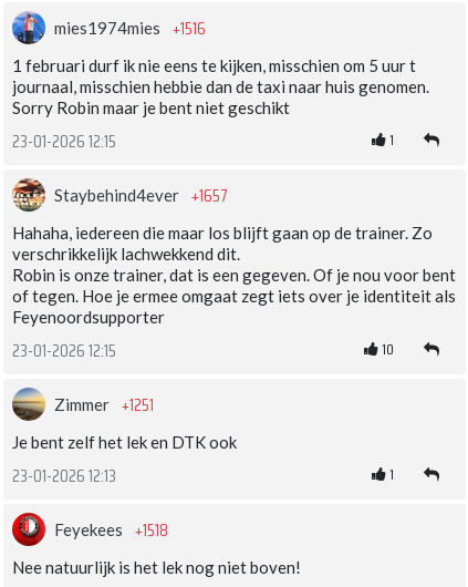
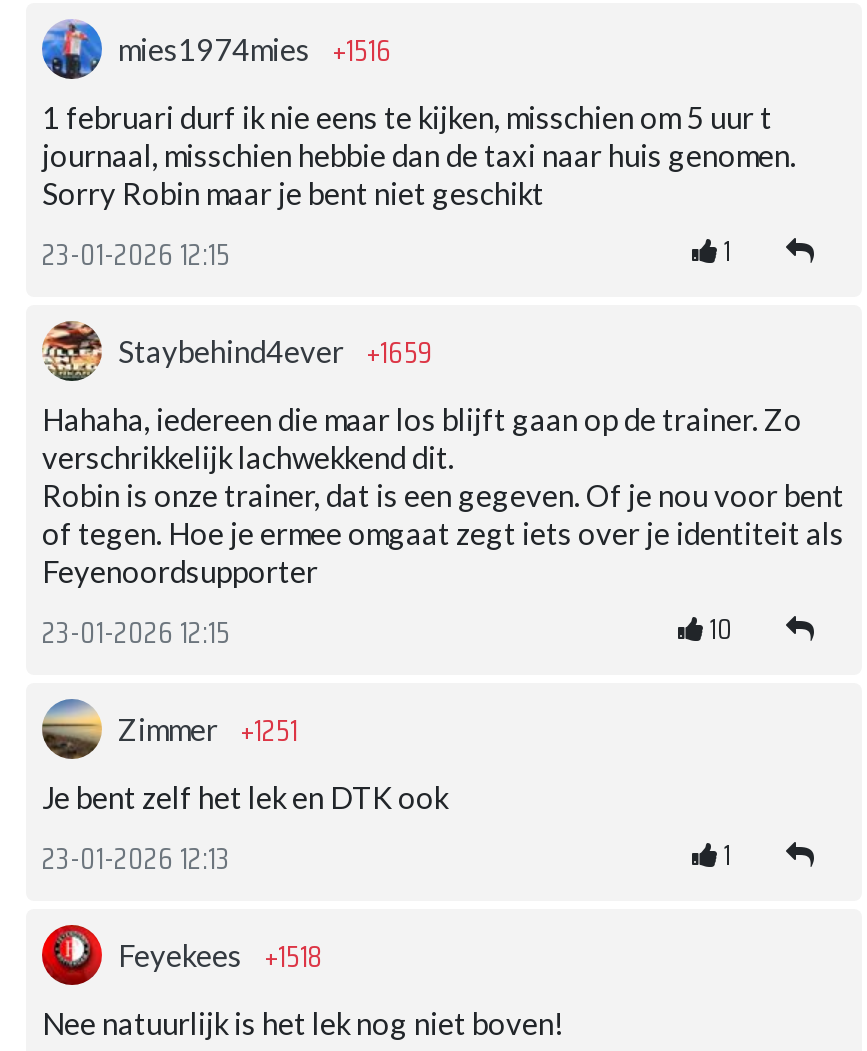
- Staybehind4ever +1657
+ Staybehind4ever +1659
